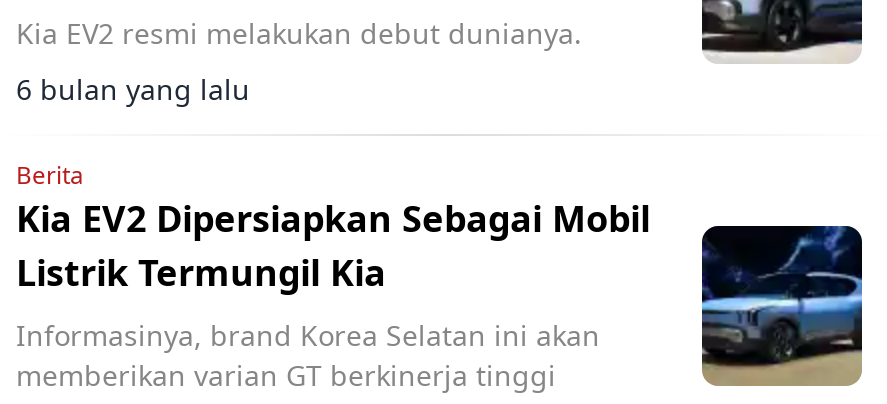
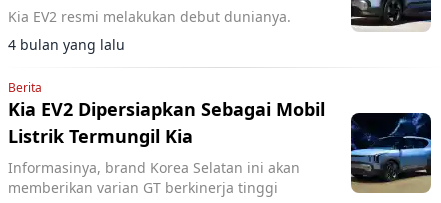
- 6 bulan yang lalu
+ 4 bulan yang lalu
